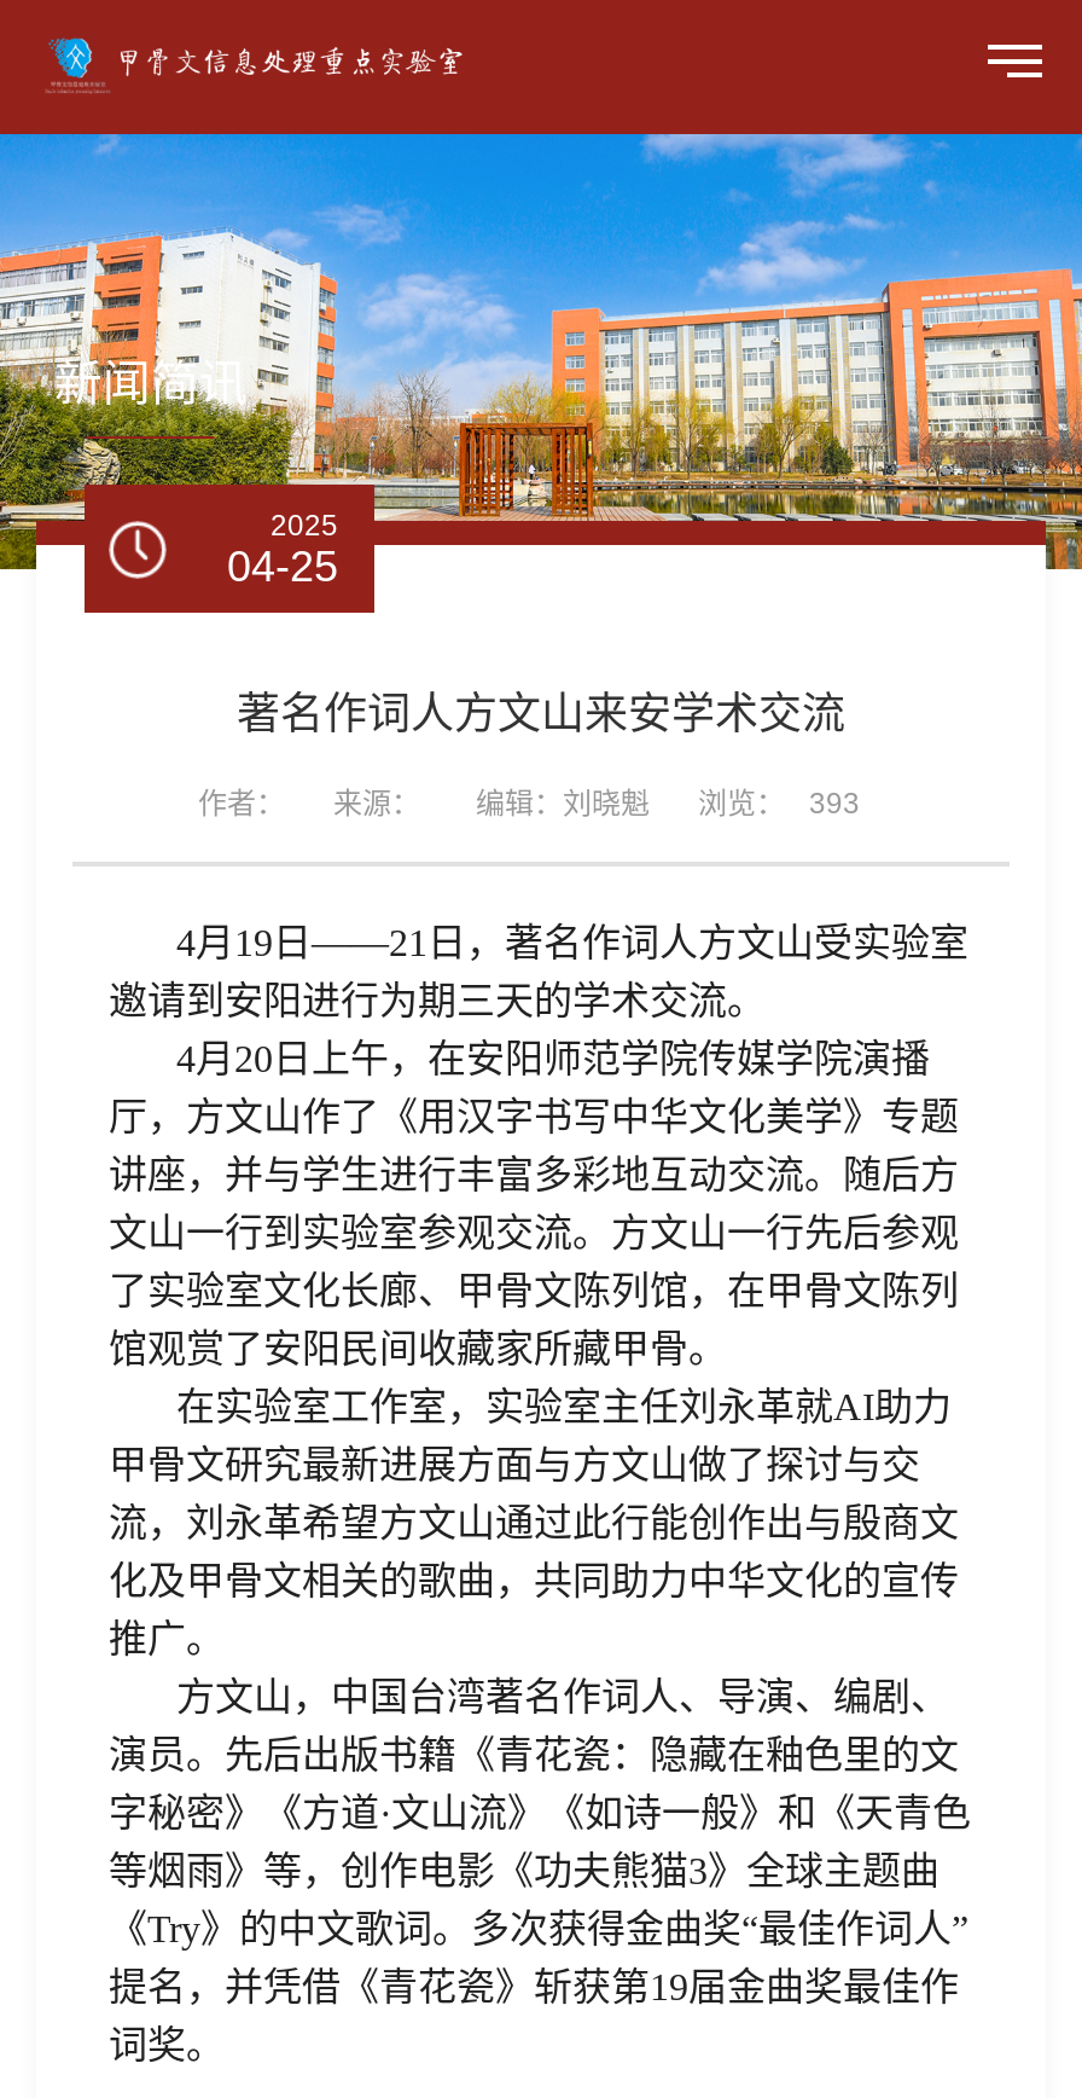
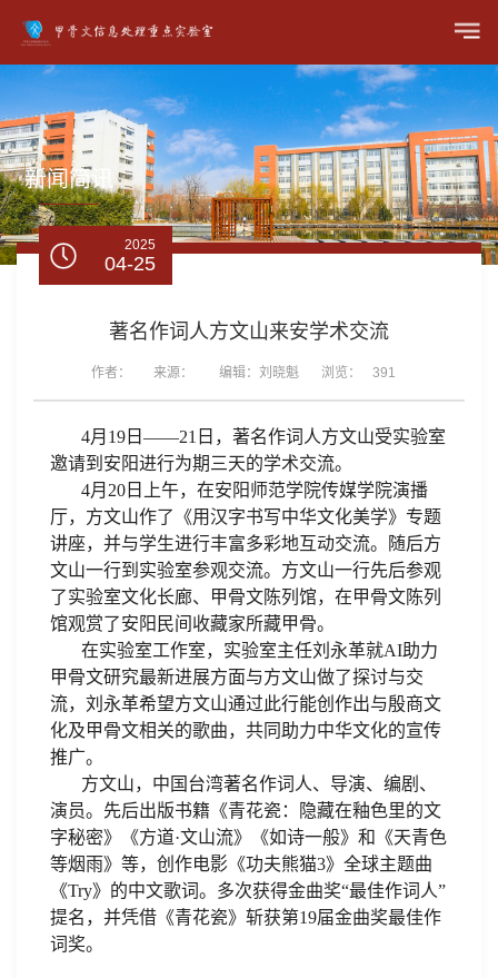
- 作者： 来源： 编辑：刘晓魁 浏览： 393
+ 作者： 来源： 编辑：刘晓魁 浏览： 391
